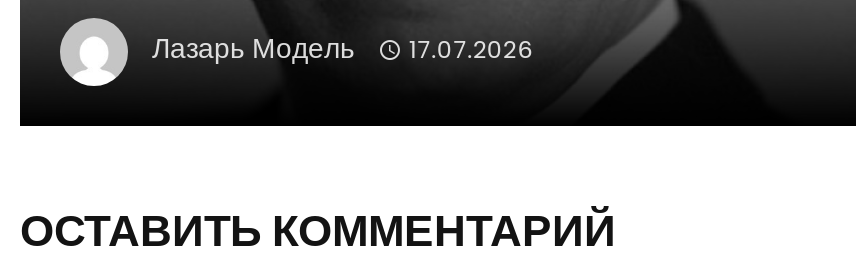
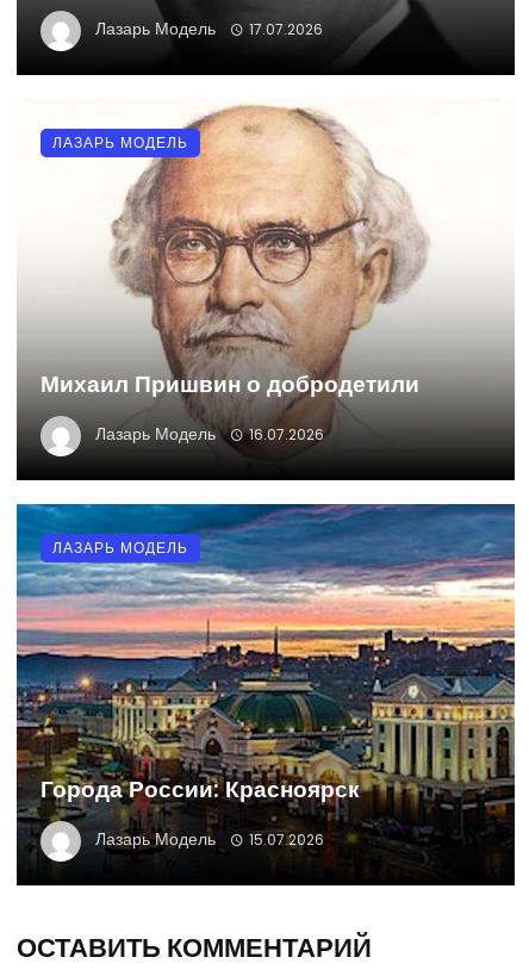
+ [image]
+ Города России: Красноярск
+ Лазарь Модель
+ 15.07.2026

+ [image]
+ Михаил Пришвин о добродетили
+ Лазарь Модель
+ 16.07.2026

+ ЛАЗАРЬ МОДЕЛЬ

+ ЛАЗАРЬ МОДЕЛЬ
